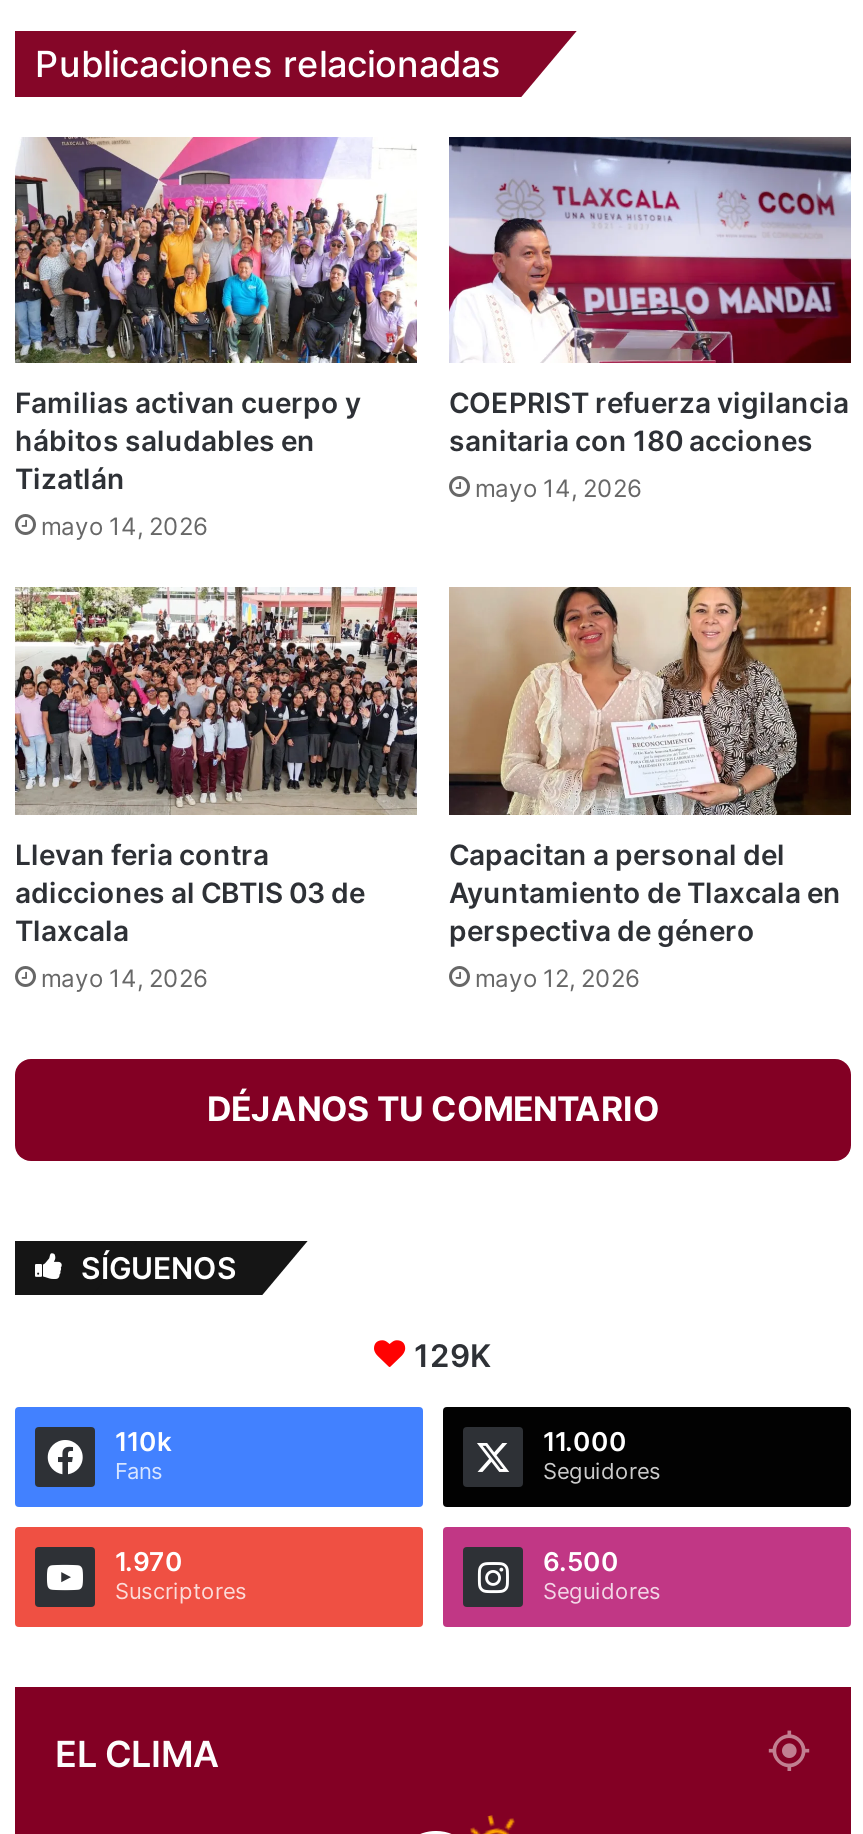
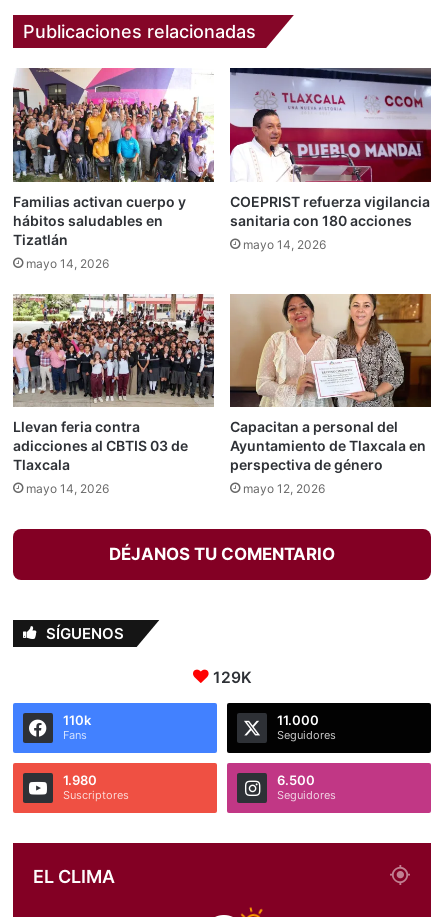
- 1.970
+ 1.980
